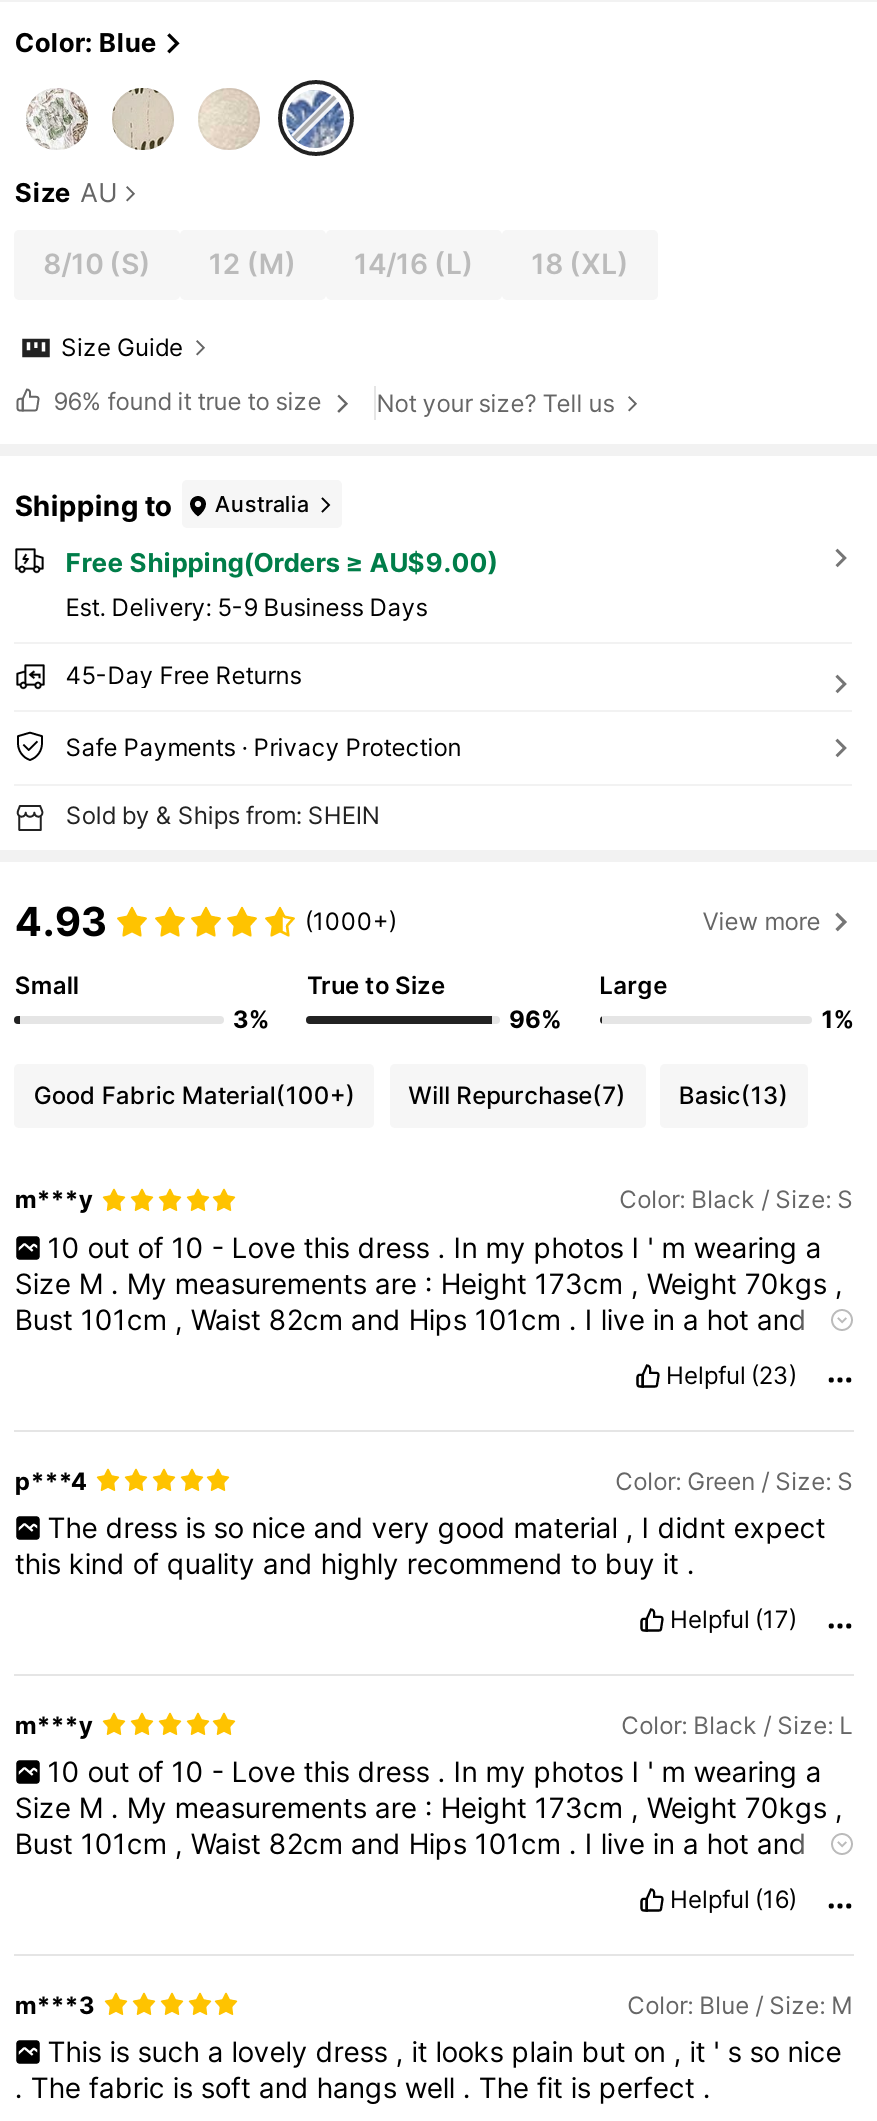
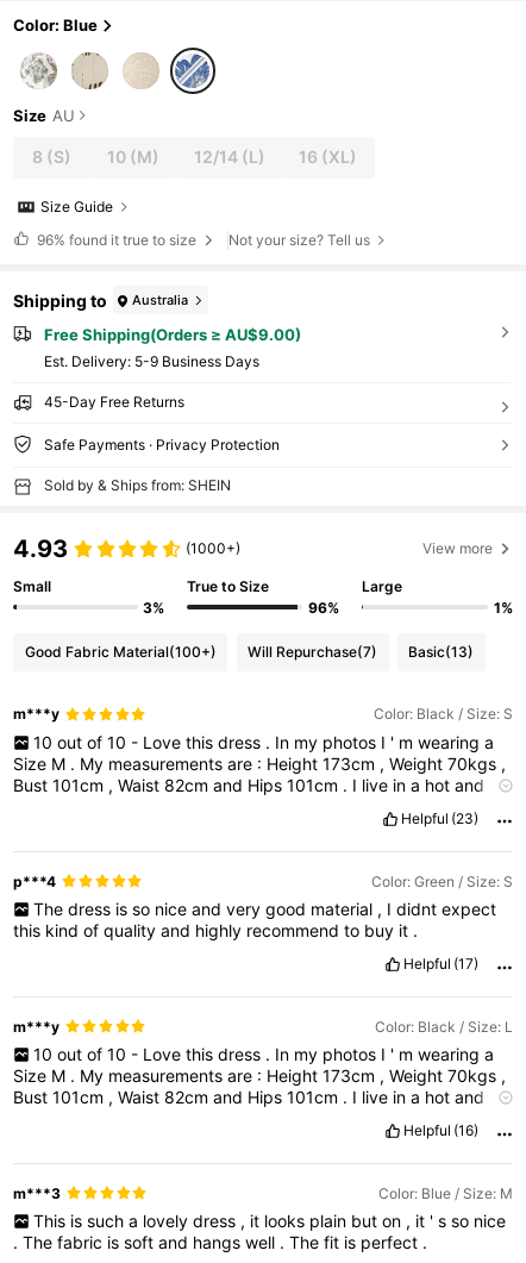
- 8/10 (S)
+ 8 (S)

- 12 (M)
+ 10 (M)

- 14/16 (L)
+ 12/14 (L)

- 18 (XL)
+ 16 (XL)
